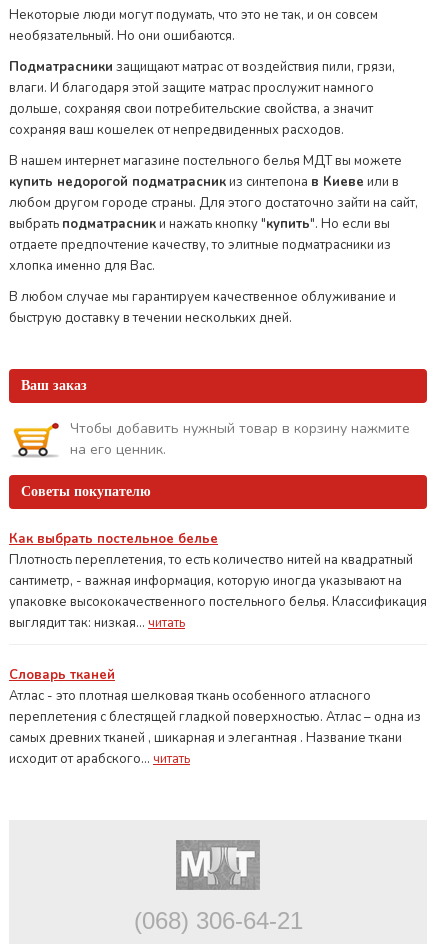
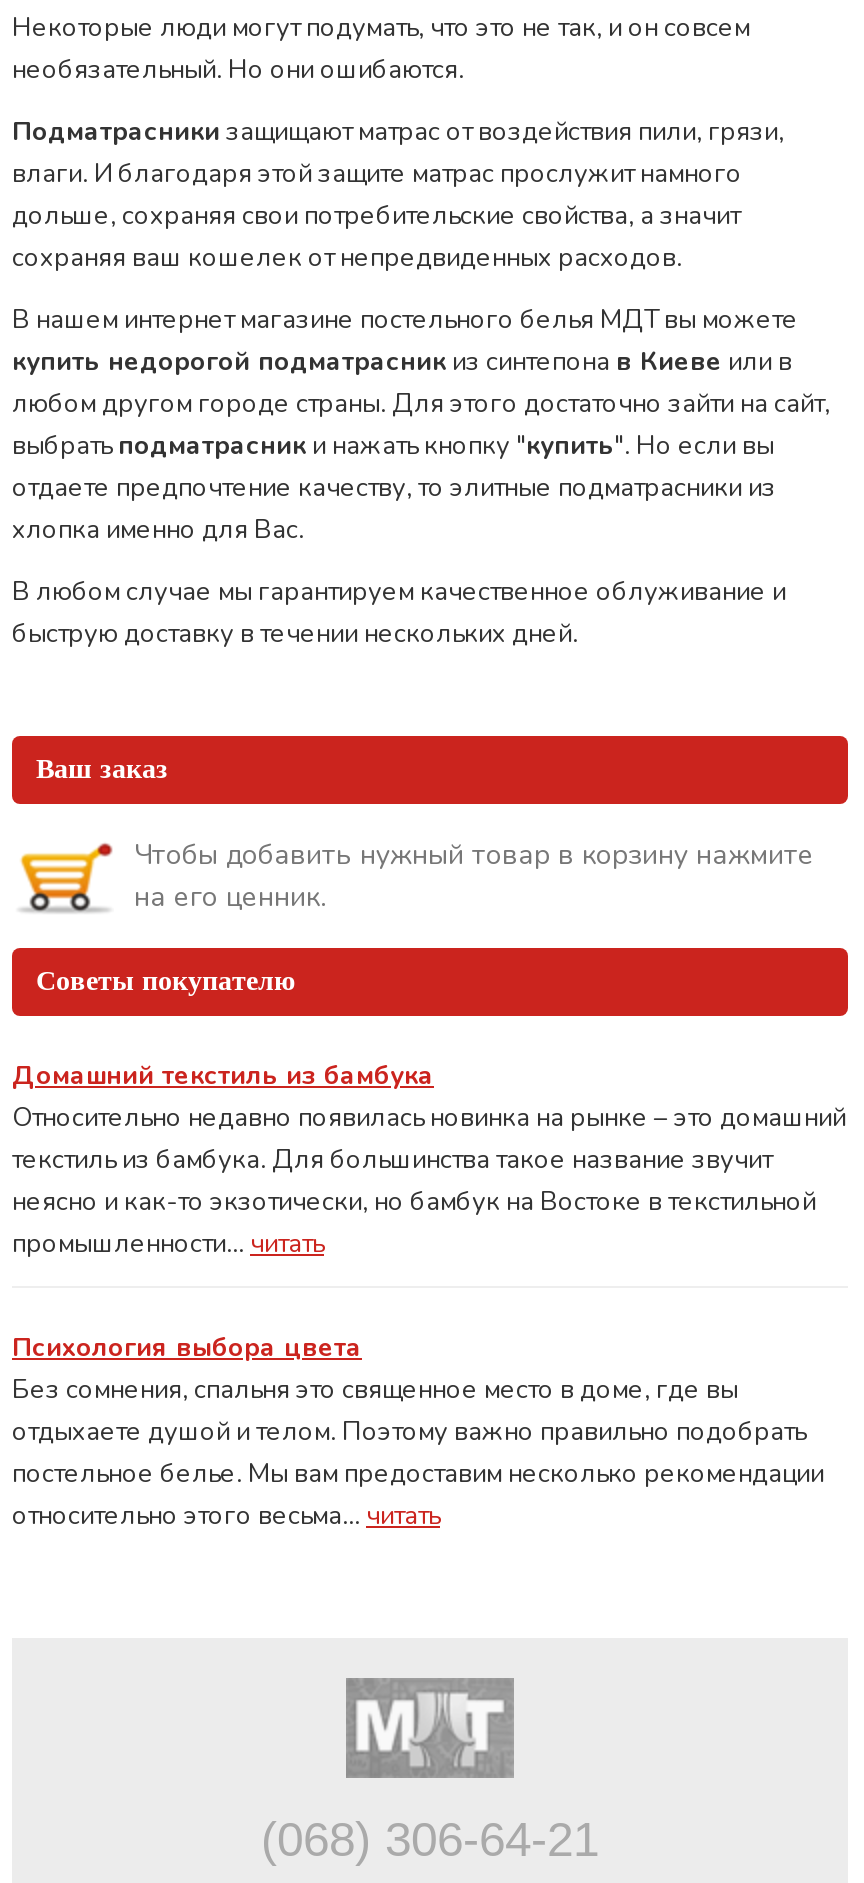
- Как выбрать постельное белье
- Плотность переплетения, то есть количество нитей на квадратный
- сантиметр, - важная информация, которую иногда указывают на
- упаковке высококачественного постельного белья. Классификация
- выглядит так: низкая... читать
+ Домашний текстиль из бамбука
+ Относительно недавно появилась новинка на рынке – это домашний
+ текстиль из бамбука. Для большинства такое название звучит
+ неясно и как-то экзотически, но бамбук на Востоке в текстильной
+ промышленности... читать

- Словарь тканей
- Атлас - это плотная шелковая ткань особенного атласного
- переплетения с блестящей гладкой поверхностью. Атлас – одна из
- самых древних тканей , шикарная и элегантная . Название ткани
- исходит от арабского... читать
+ Психология выбора цвета
+ Без сомнения, спальня это священное место в доме, где вы
+ отдыхаете душой и телом. Поэтому важно правильно подобрать
+ постельное белье. Мы вам предоставим несколько рекомендации
+ относительно этого весьма... читать
